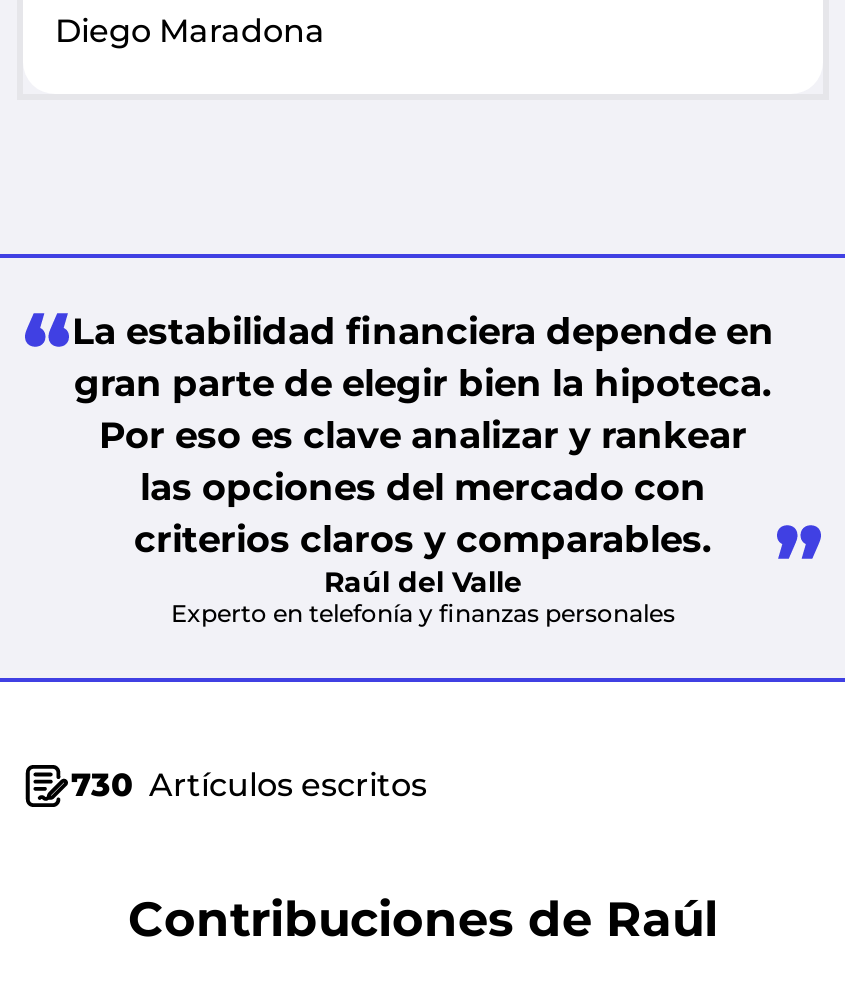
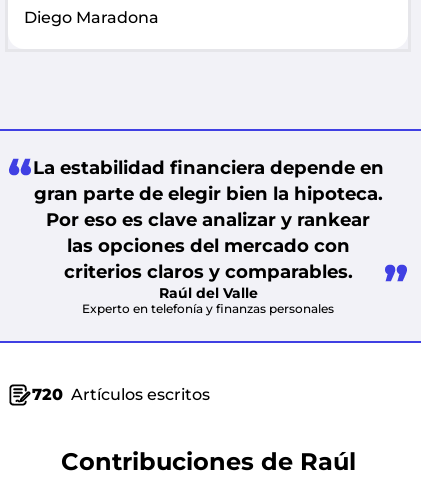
- 730 Artículos escritos
+ 720 Artículos escritos
